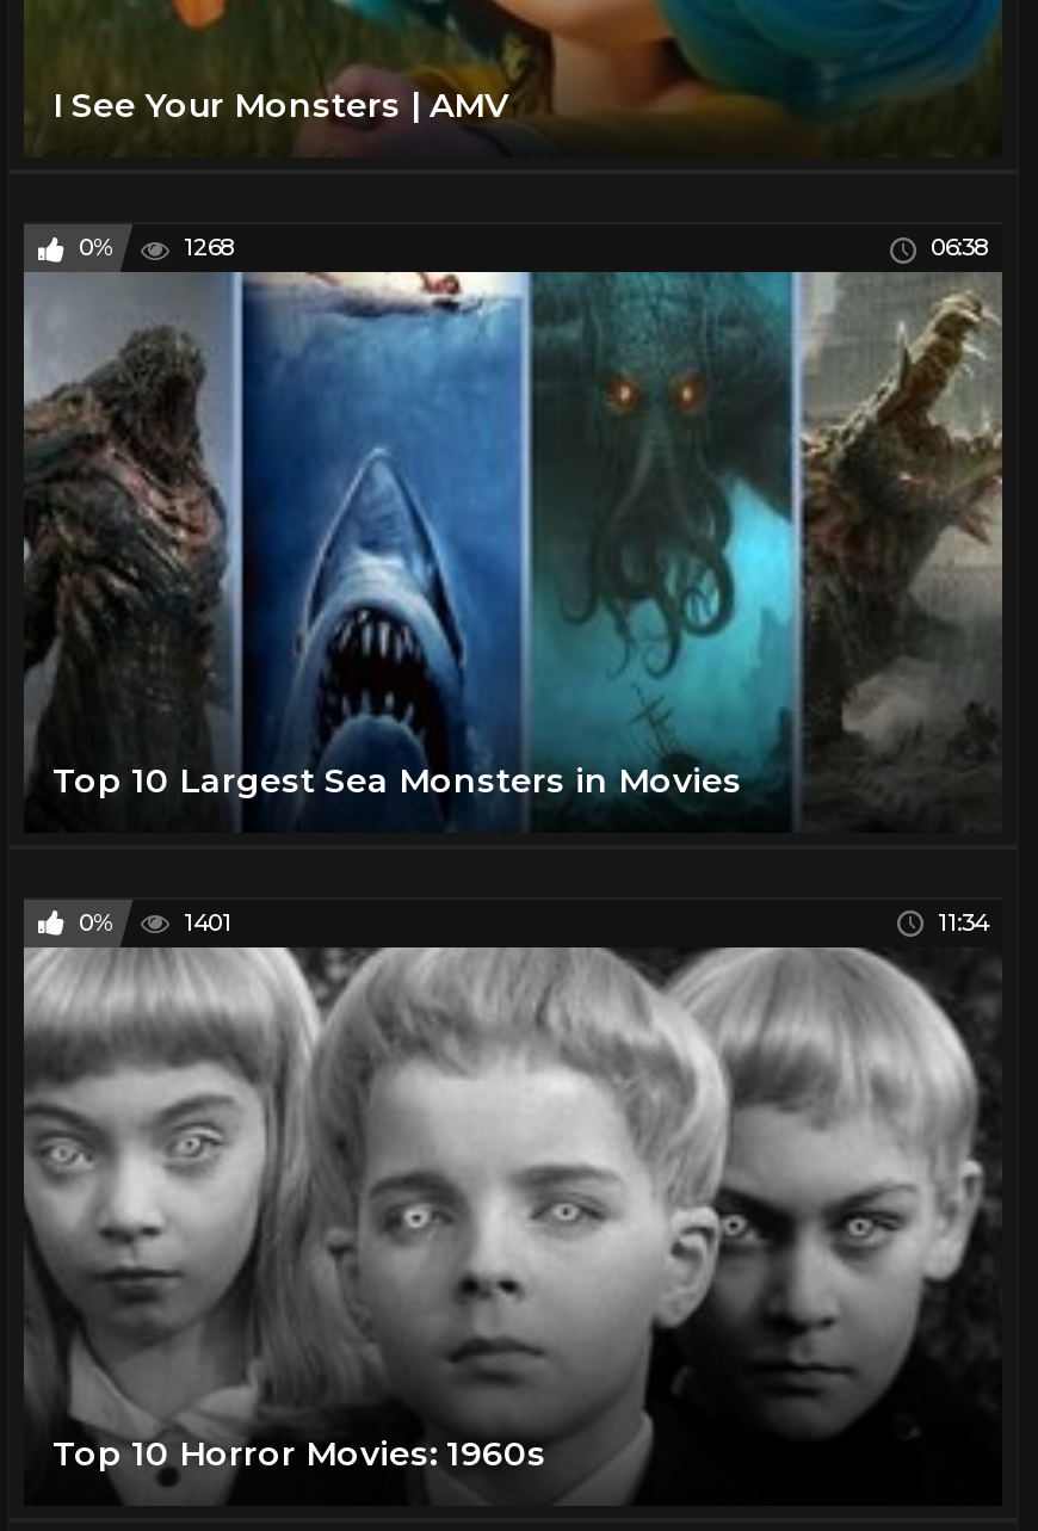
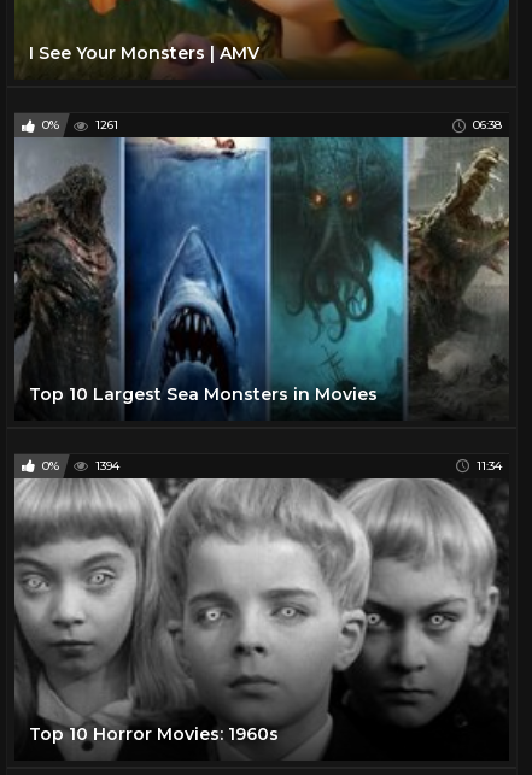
- 1268
+ 1261

- 1401
+ 1394
